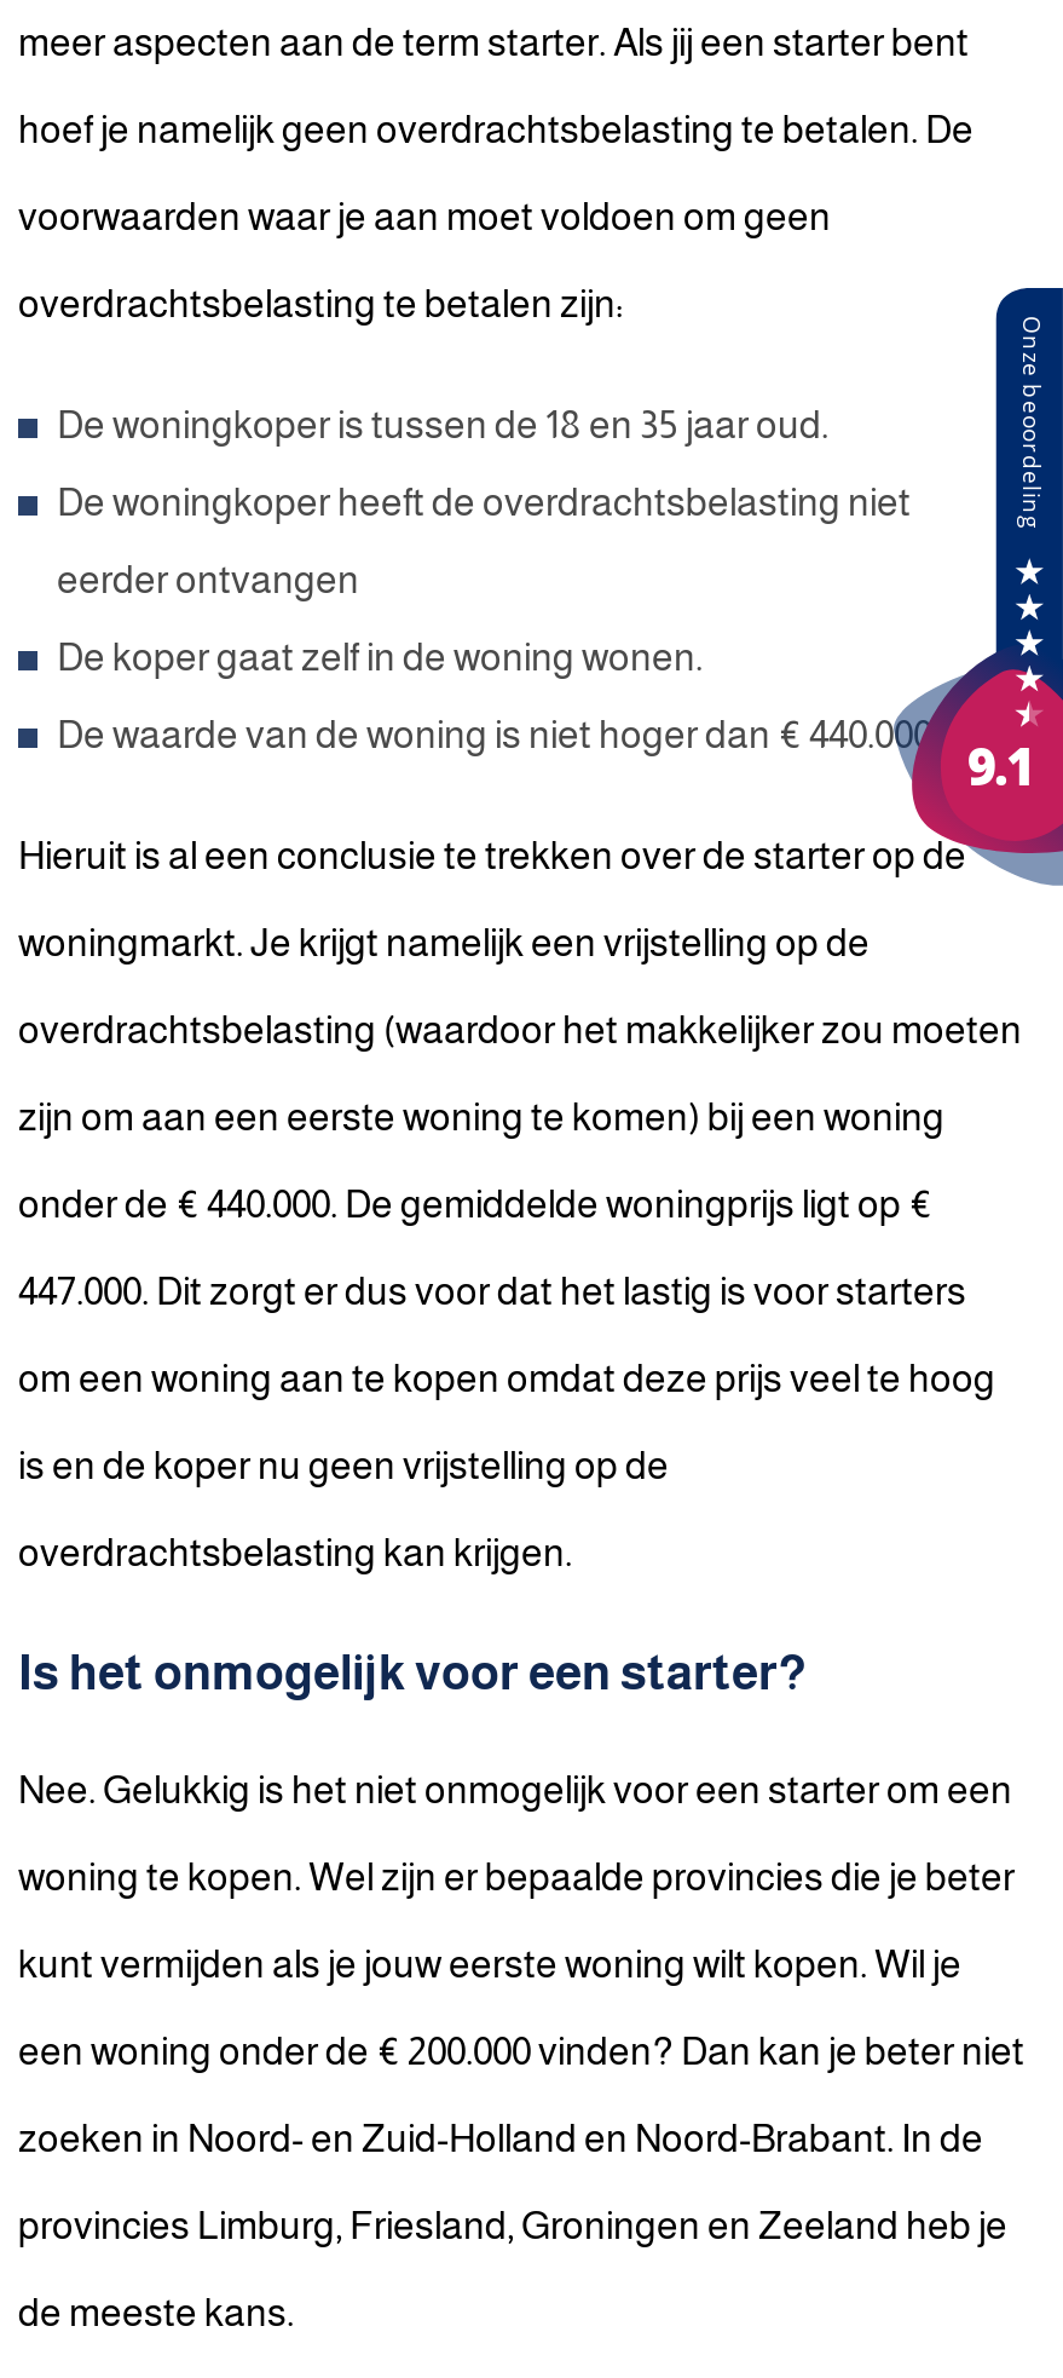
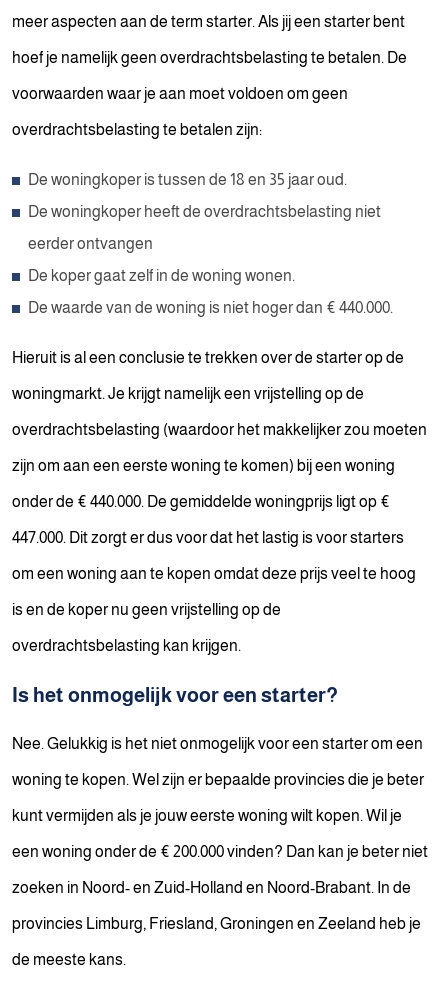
- [image]
